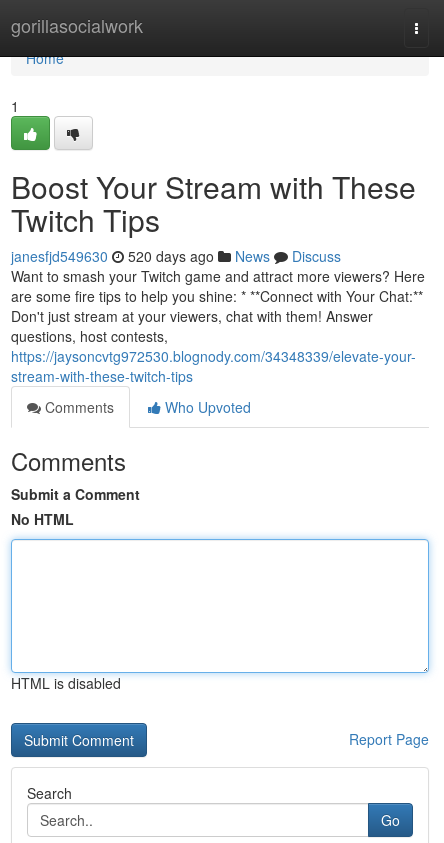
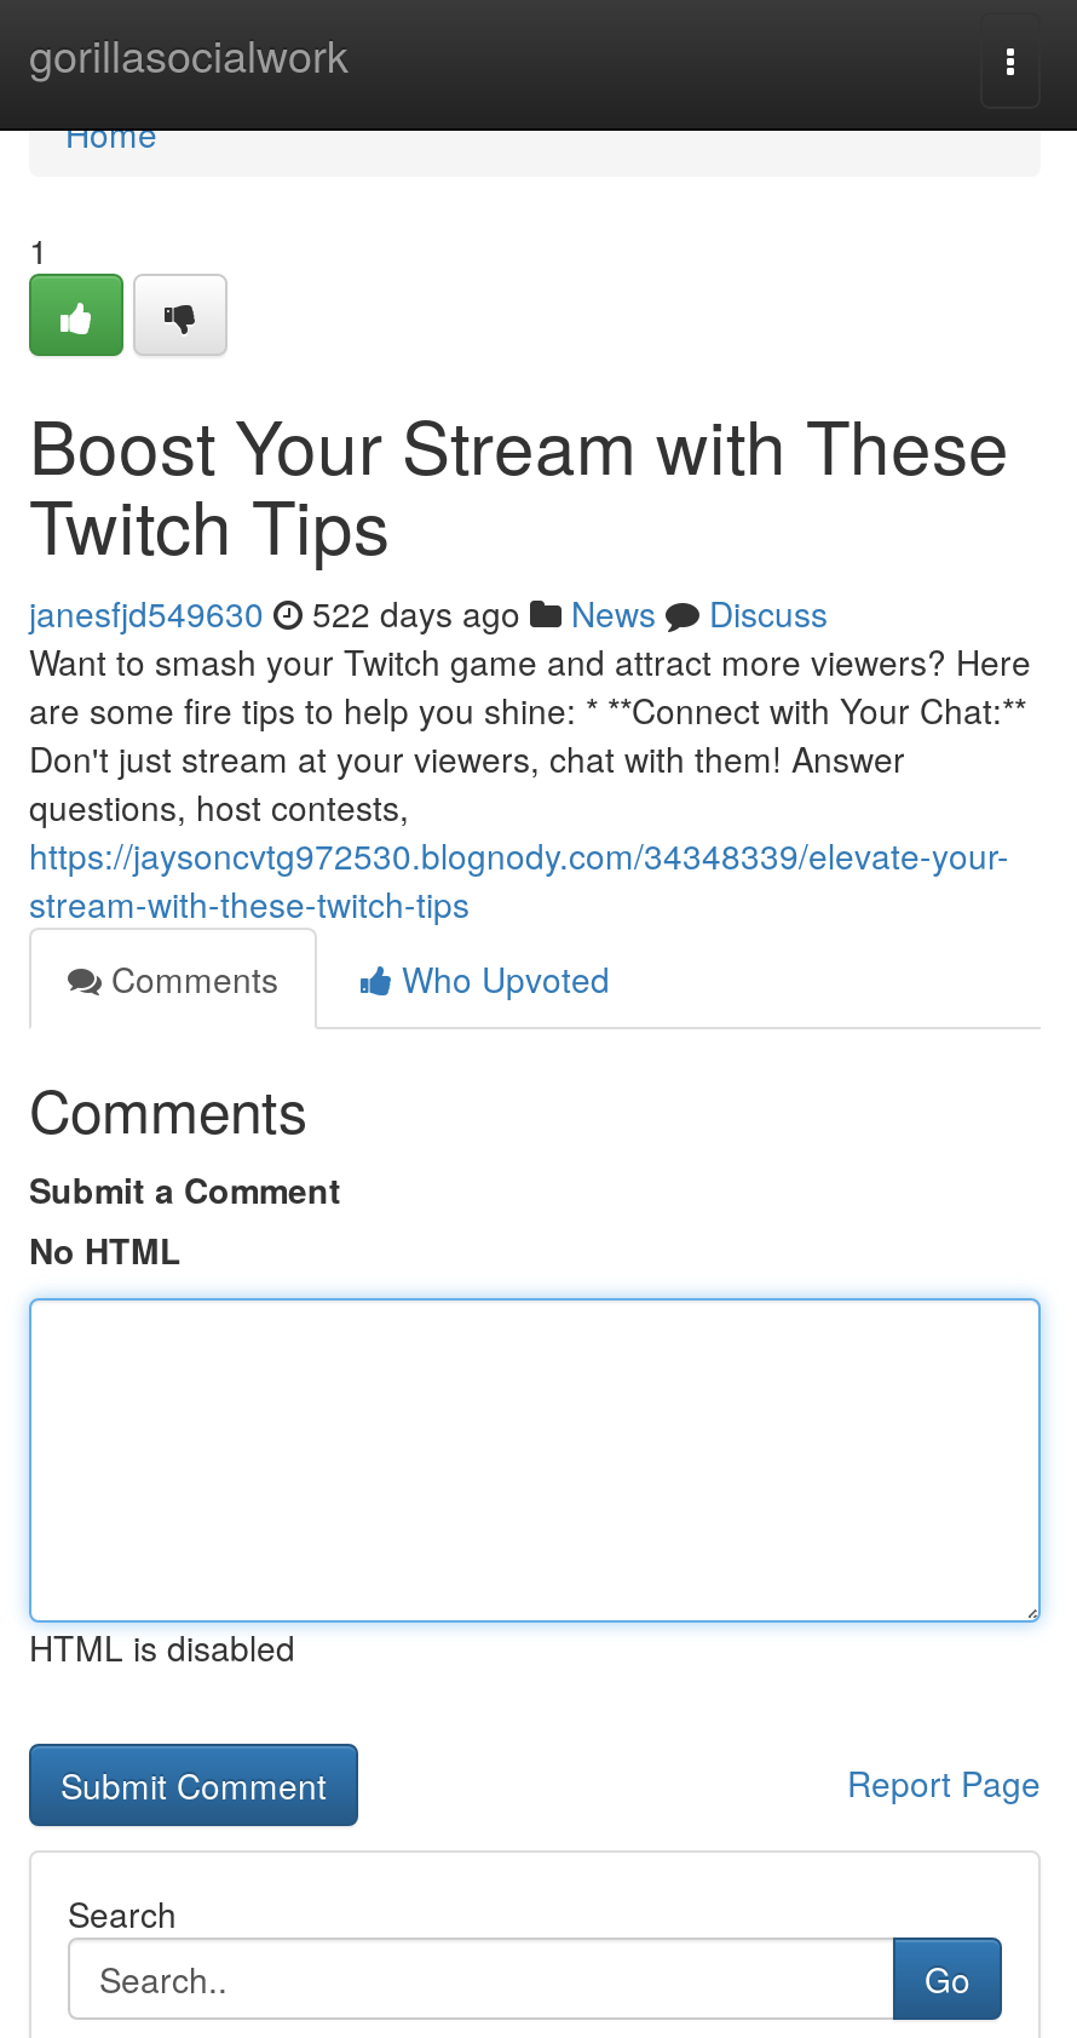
- janesfjd549630 520 days ago News Discuss
+ janesfjd549630 522 days ago News Discuss
